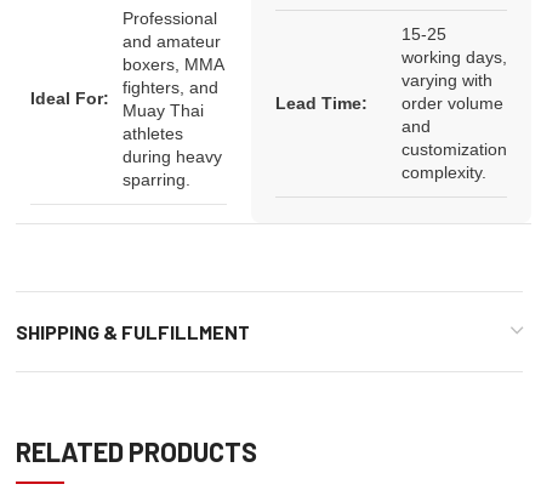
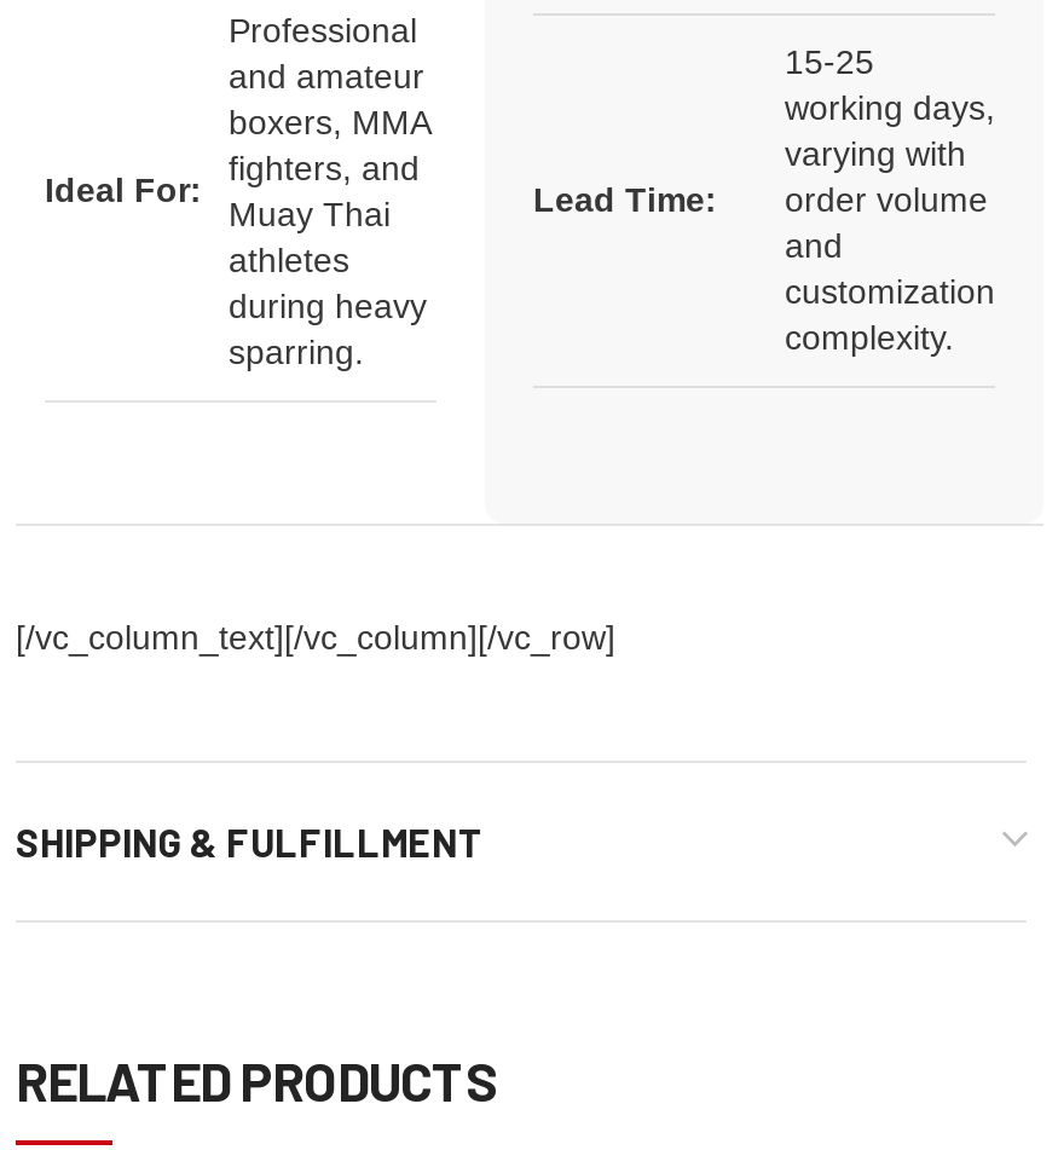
+ [/vc_column_text][/vc_column][/vc_row]
